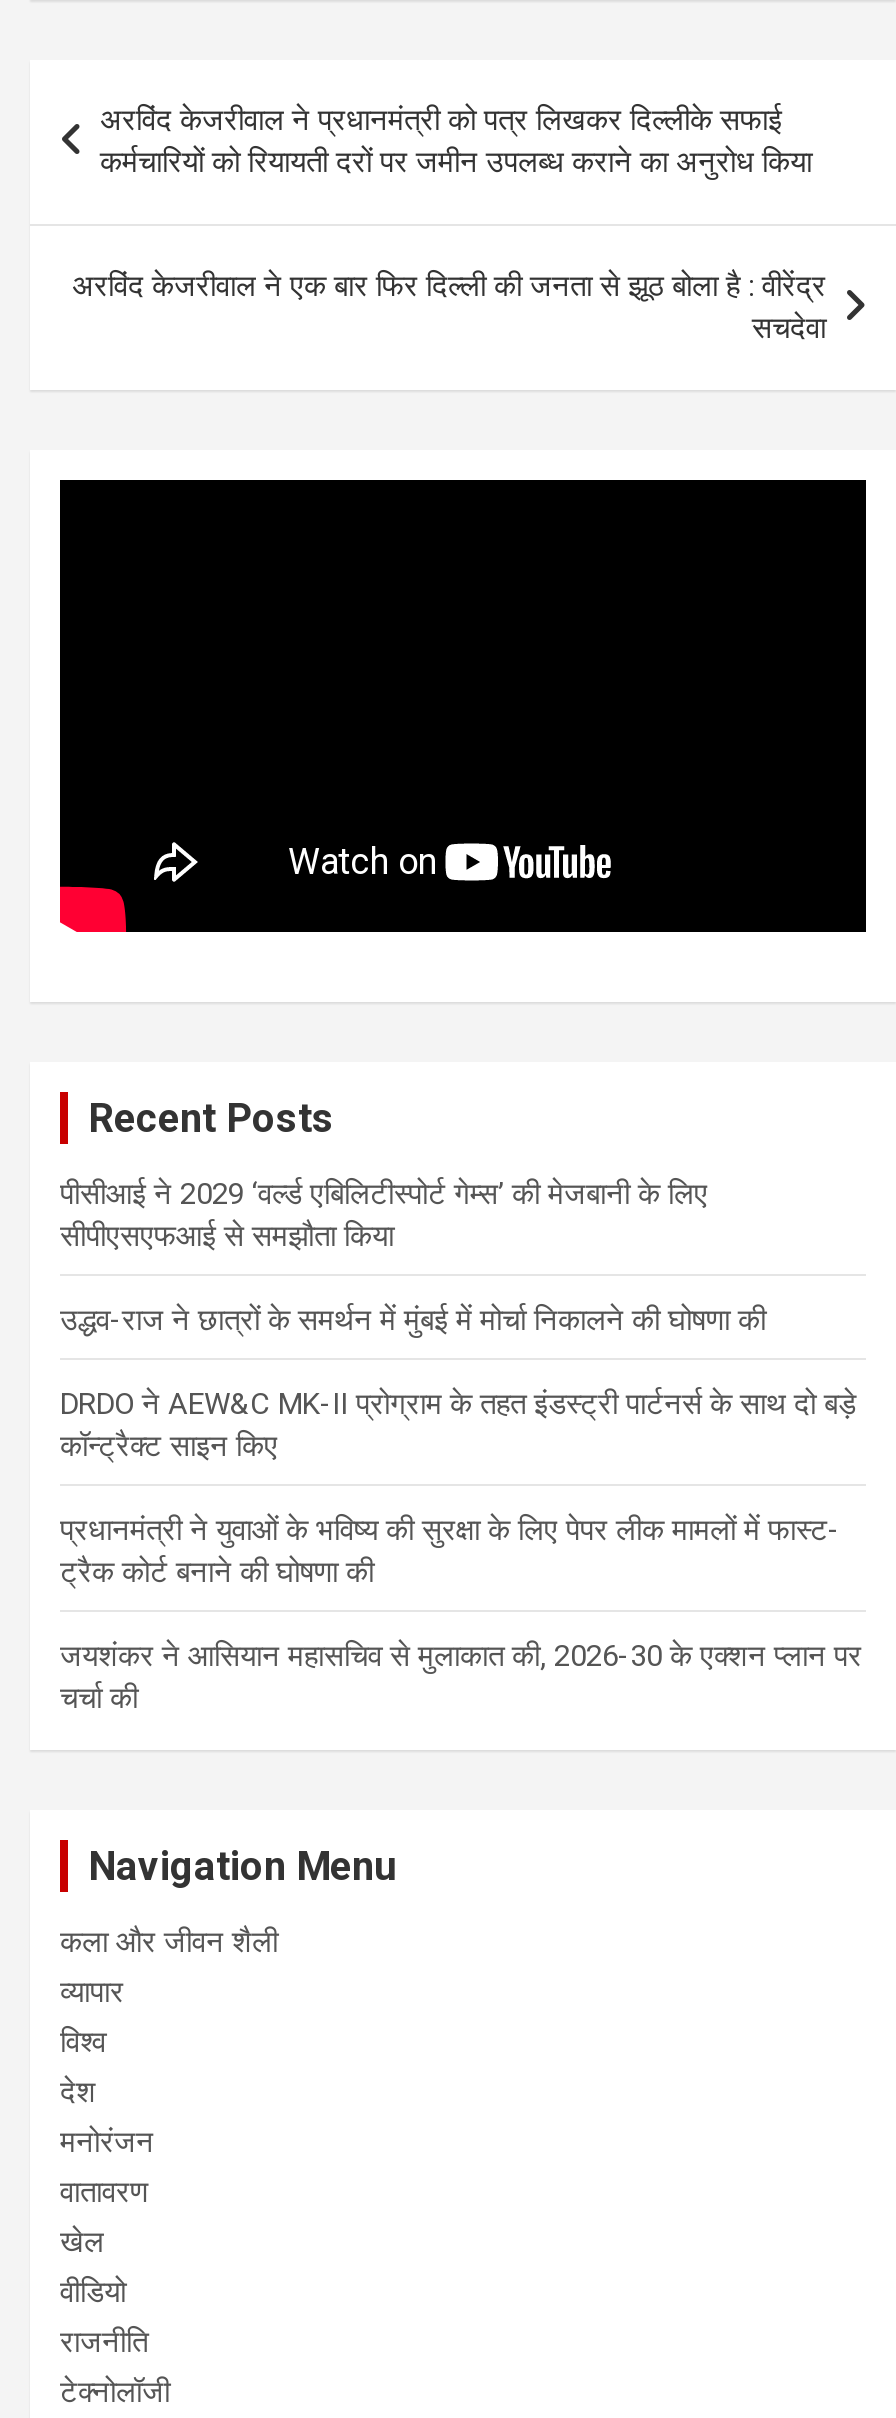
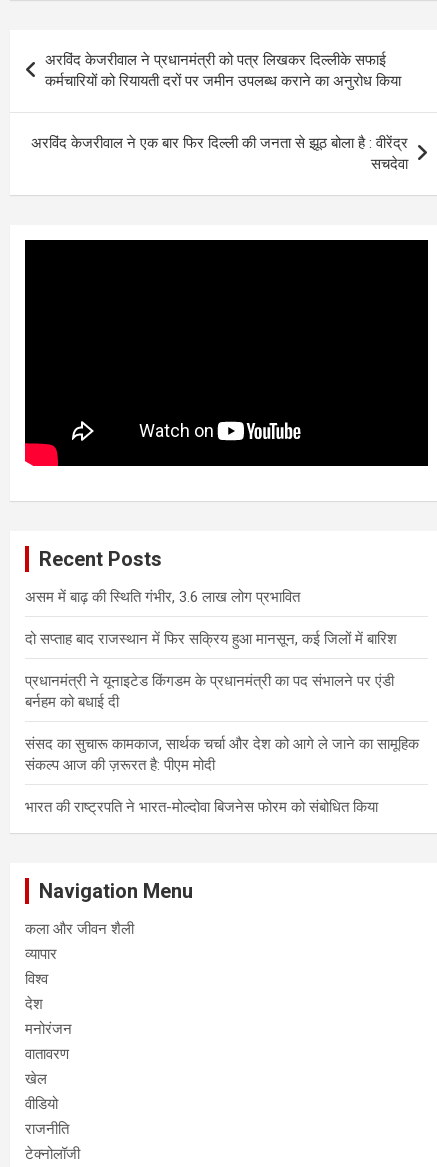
- पीसीआई ने 2029 ‘वर्ल्ड एबिलिटीस्पोर्ट गेम्स’ की मेजबानी के लिए
- सीपीएसएफआई से समझौता किया
+ असम में बाढ़ की स्थिति गंभीर, 3.6 लाख लोग प्रभावित

- उद्धव-राज ने छात्रों के समर्थन में मुंबई में मोर्चा निकालने की घोषणा की
+ दो सप्ताह बाद राजस्थान में फिर सक्रिय हुआ मानसून, कई जिलों में बारिश

- DRDO ने AEW&C MK-II प्रोग्राम के तहत इंडस्ट्री पार्टनर्स के साथ दो बड़े
- कॉन्ट्रैक्ट साइन किए
+ प्रधानमंत्री ने यूनाइटेड किंगडम के प्रधानमंत्री का पद संभालने पर एंडी
+ बर्नहम को बधाई दी

- प्रधानमंत्री ने युवाओं के भविष्य की सुरक्षा के लिए पेपर लीक मामलों में फास्ट-
- ट्रैक कोर्ट बनाने की घोषणा की
+ संसद का सुचारू कामकाज, सार्थक चर्चा और देश को आगे ले जाने का सामूहिक
+ संकल्प आज की ज़रूरत है: पीएम मोदी

- जयशंकर ने आसियान महासचिव से मुलाकात की, 2026-30 के एक्शन प्लान पर
- चर्चा की
+ भारत की राष्ट्रपति ने भारत-मोल्दोवा बिजनेस फोरम को संबोधित किया
